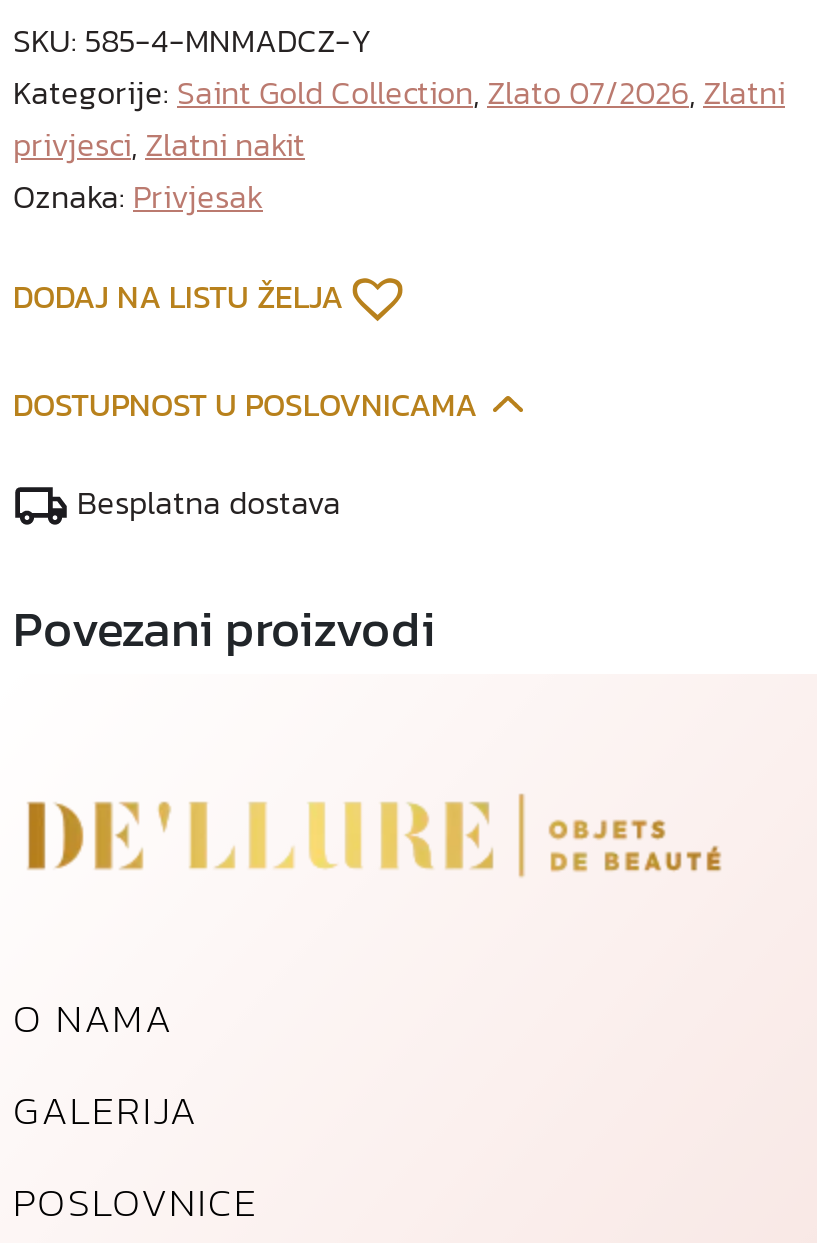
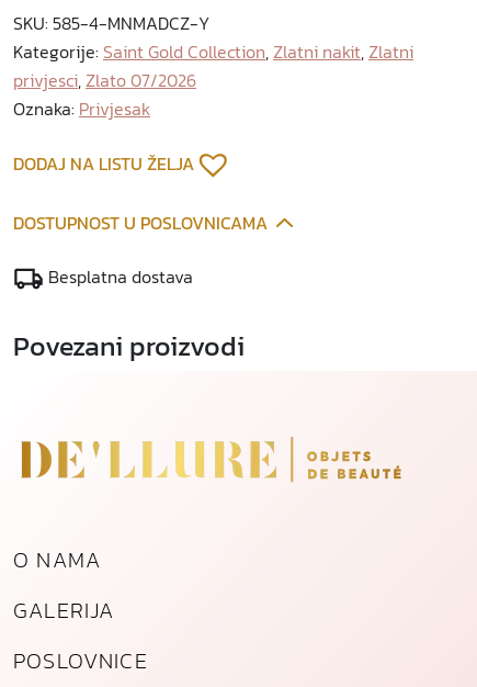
- Kategorije: Saint Gold Collection, Zlato 07/2026, Zlatni
+ Kategorije: Saint Gold Collection, Zlatni nakit, Zlatni

- privjesci, Zlatni nakit
+ privjesci, Zlato 07/2026
